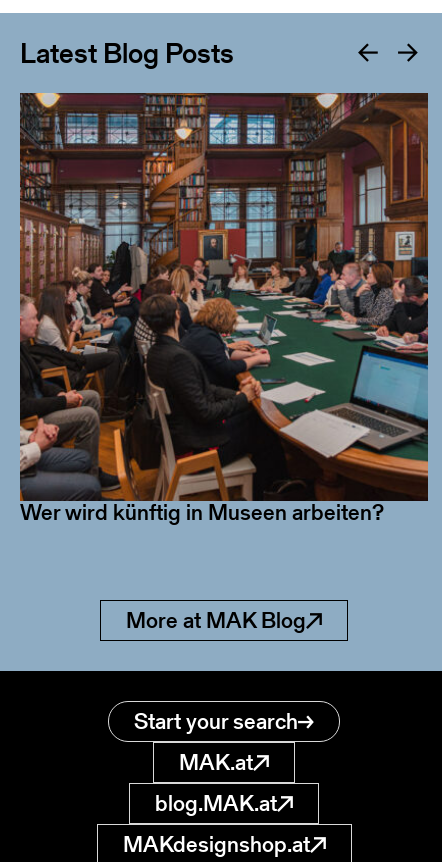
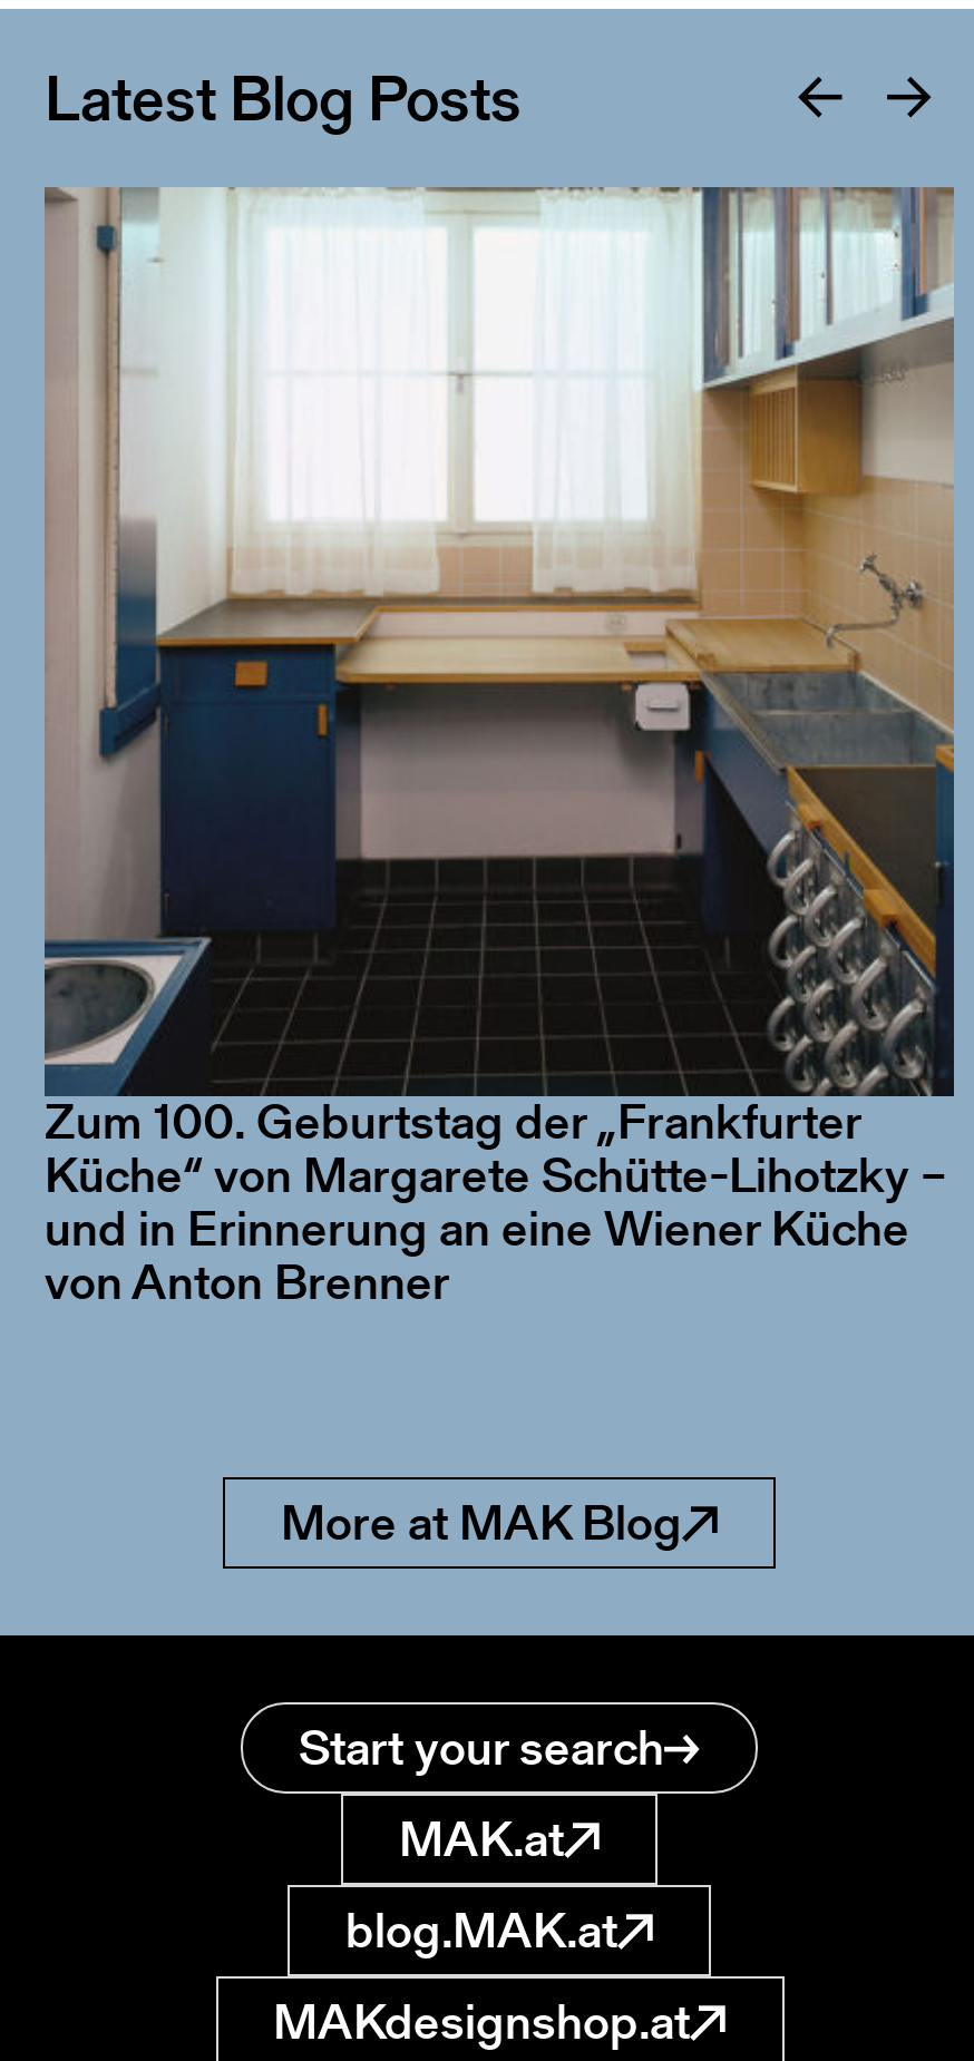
- [image]
+ [image]

- Wer wird künftig in Museen arbeiten?
+ Zum 100. Geburtstag der „Frankfurter
+ Küche“ von Margarete Schütte-Lihotzky –
+ und in Erinnerung an eine Wiener Küche
+ von Anton Brenner
